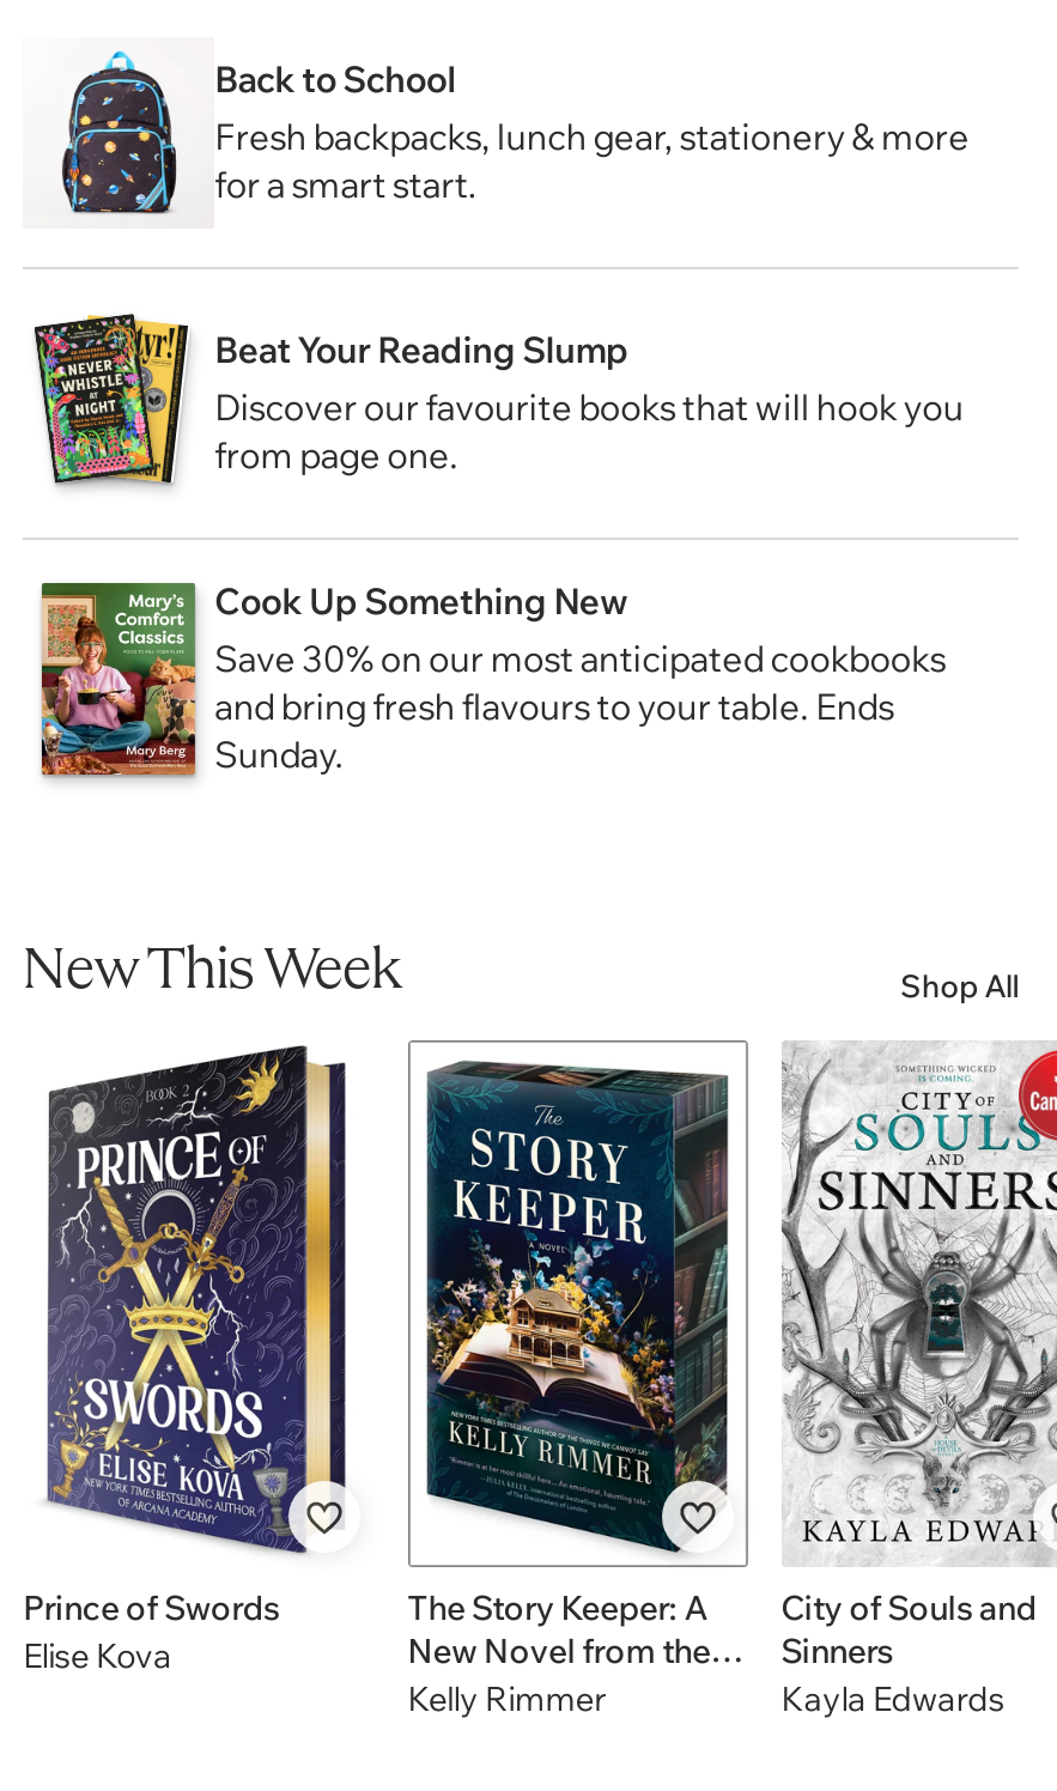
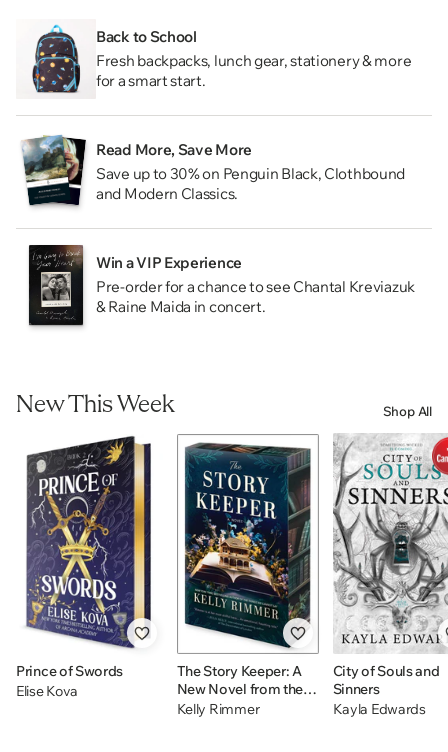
- [image]
- Beat Your Reading Slump
- Discover our favourite books that will hook you
- from page one.
+ [image]
+ Read More, Save More
+ Save up to 30% on Penguin Black, Clothbound
+ and Modern Classics.

- [image]
- Cook Up Something New
- Save 30% on our most anticipated cookbooks
- and bring fresh flavours to your table. Ends
- Sunday.
+ [image]
+ Win a VIP Experience
+ Pre-order for a chance to see Chantal Kreviazuk
+ & Raine Maida in concert.
